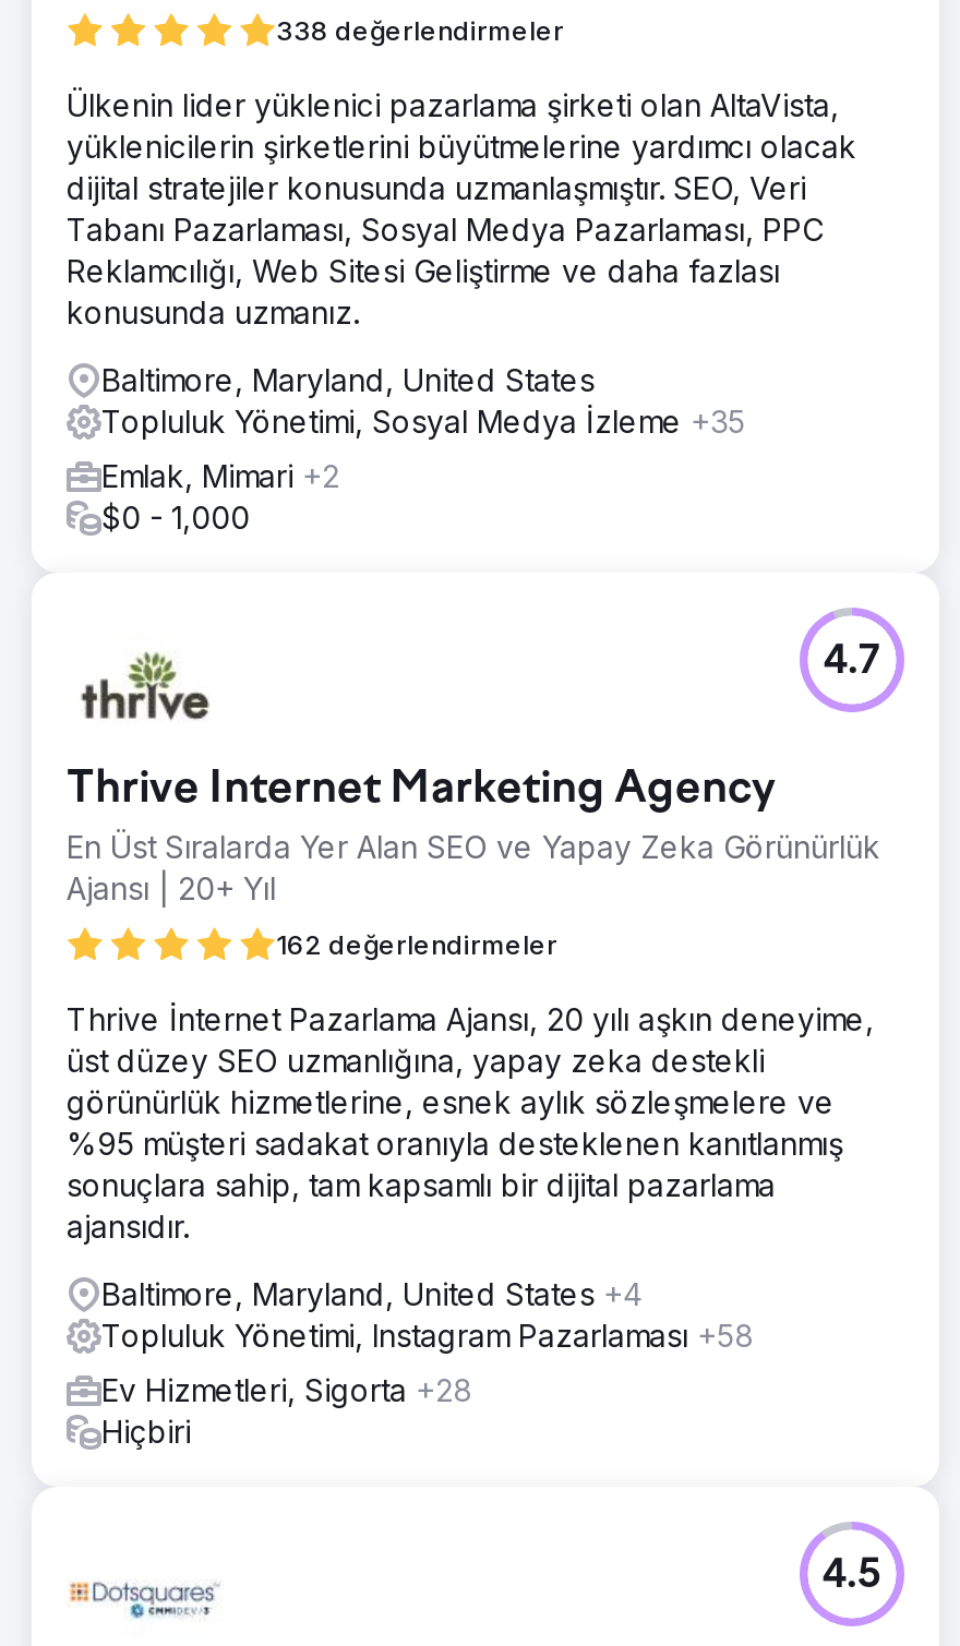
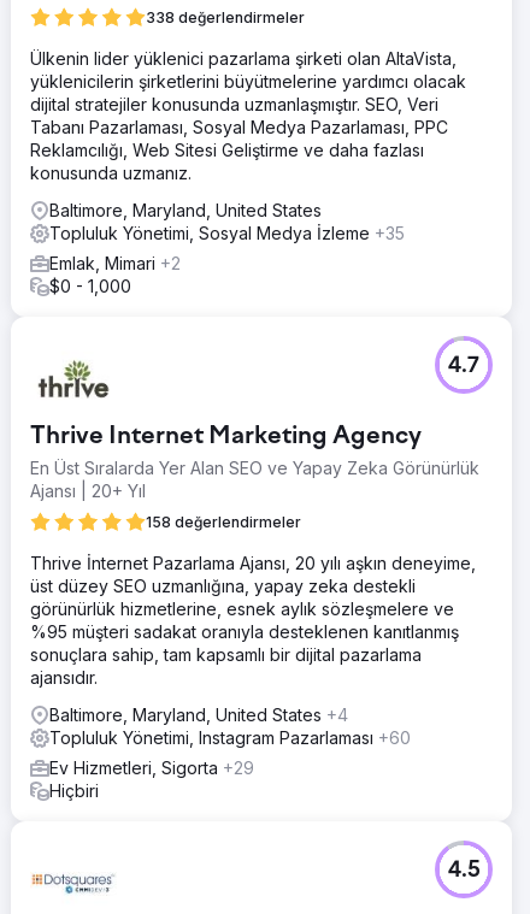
- 162 değerlendirmeler
+ 158 değerlendirmeler

- Topluluk Yönetimi, Instagram Pazarlaması +58
+ Topluluk Yönetimi, Instagram Pazarlaması +60

- Ev Hizmetleri, Sigorta +28
+ Ev Hizmetleri, Sigorta +29
